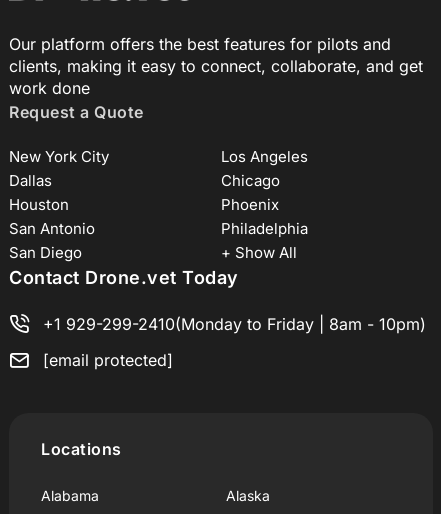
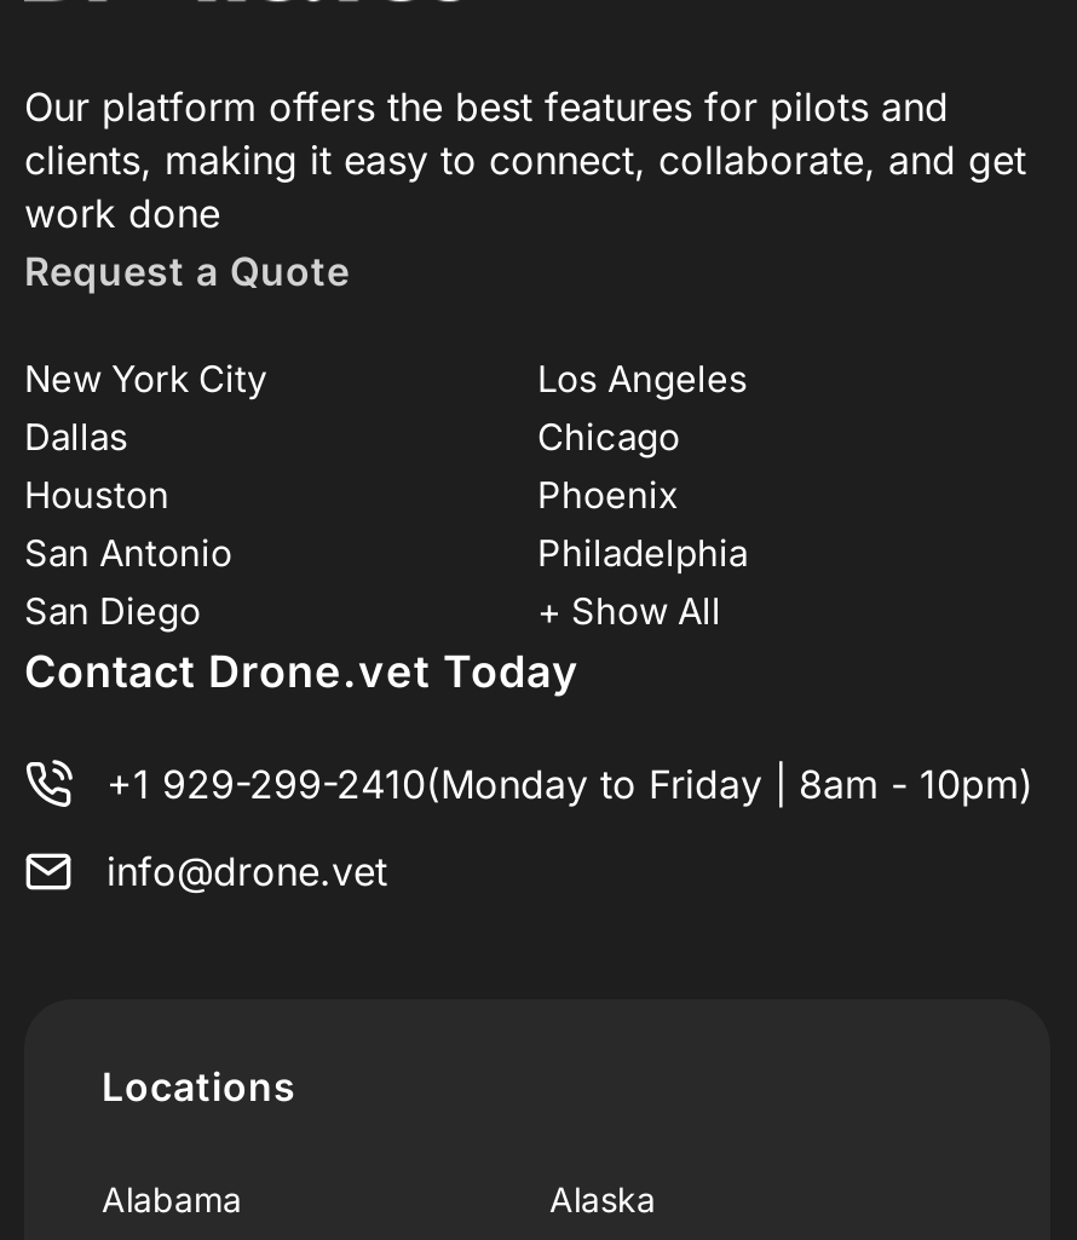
- [email protected]
+ info@drone.vet
